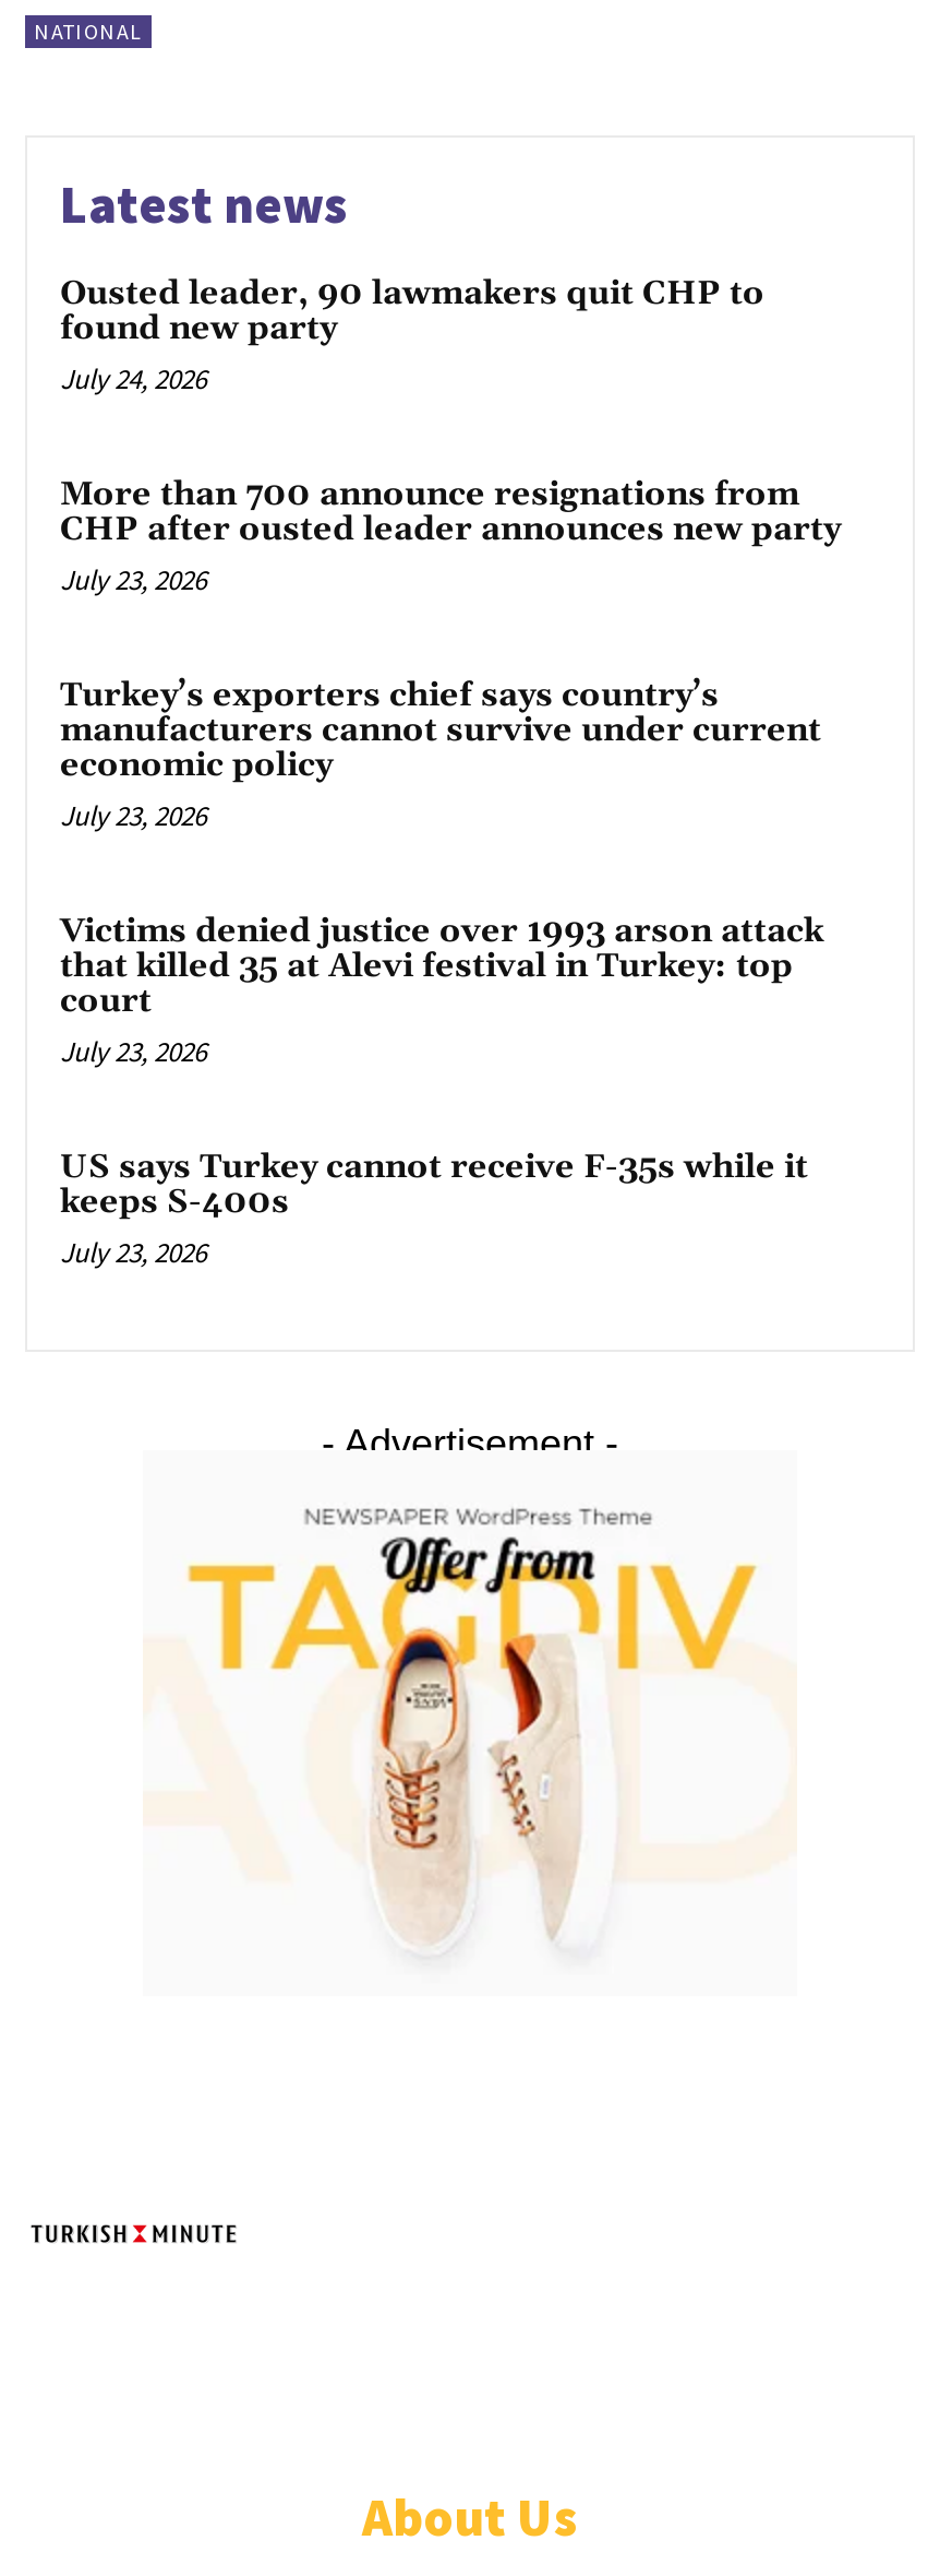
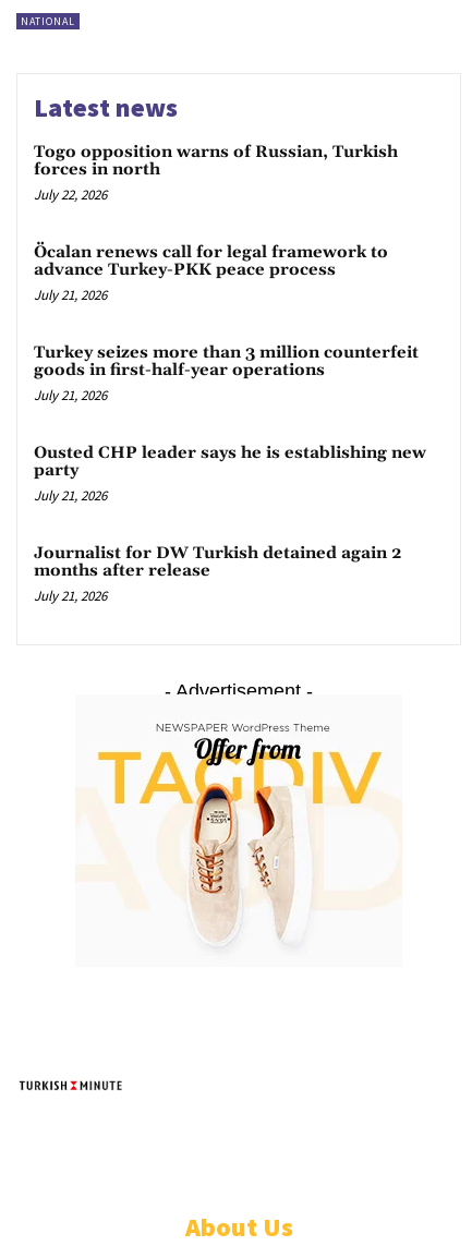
- Ousted leader, 90 lawmakers quit CHP to
- found new party
- July 24, 2026
+ Togo opposition warns of Russian, Turkish
+ forces in north
+ July 22, 2026

- More than 700 announce resignations from
- CHP after ousted leader announces new party
- July 23, 2026
+ Öcalan renews call for legal framework to
+ advance Turkey-PKK peace process
+ July 21, 2026

- Turkey’s exporters chief says country’s
- manufacturers cannot survive under current
- economic policy
- July 23, 2026
+ Turkey seizes more than 3 million counterfeit
+ goods in first-half-year operations
+ July 21, 2026

- Victims denied justice over 1993 arson attack
- that killed 35 at Alevi festival in Turkey: top
- court
- July 23, 2026
+ Ousted CHP leader says he is establishing new
+ party
+ July 21, 2026

- US says Turkey cannot receive F-35s while it
- keeps S-400s
- July 23, 2026
+ Journalist for DW Turkish detained again 2
+ months after release
+ July 21, 2026
